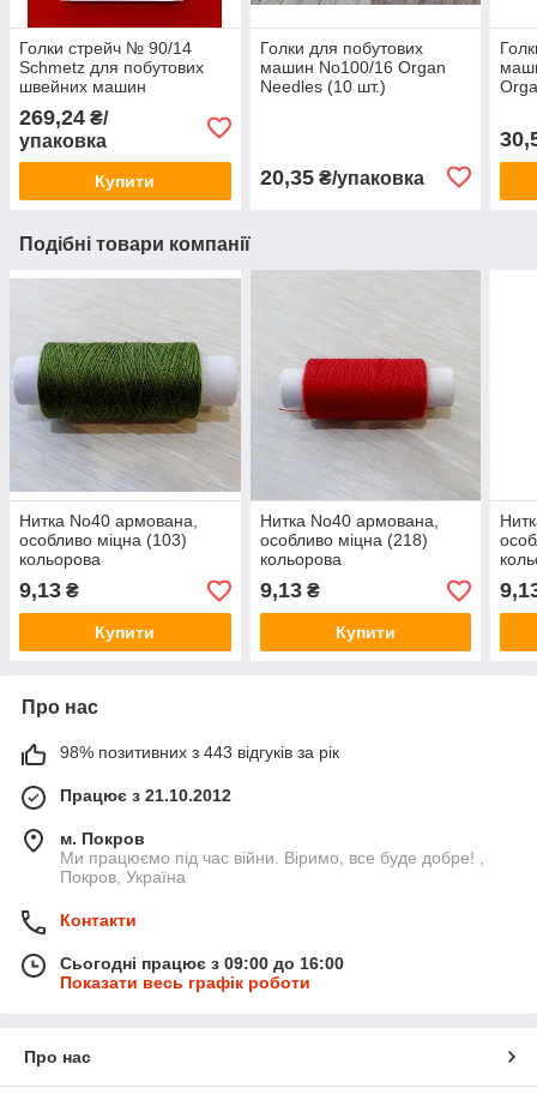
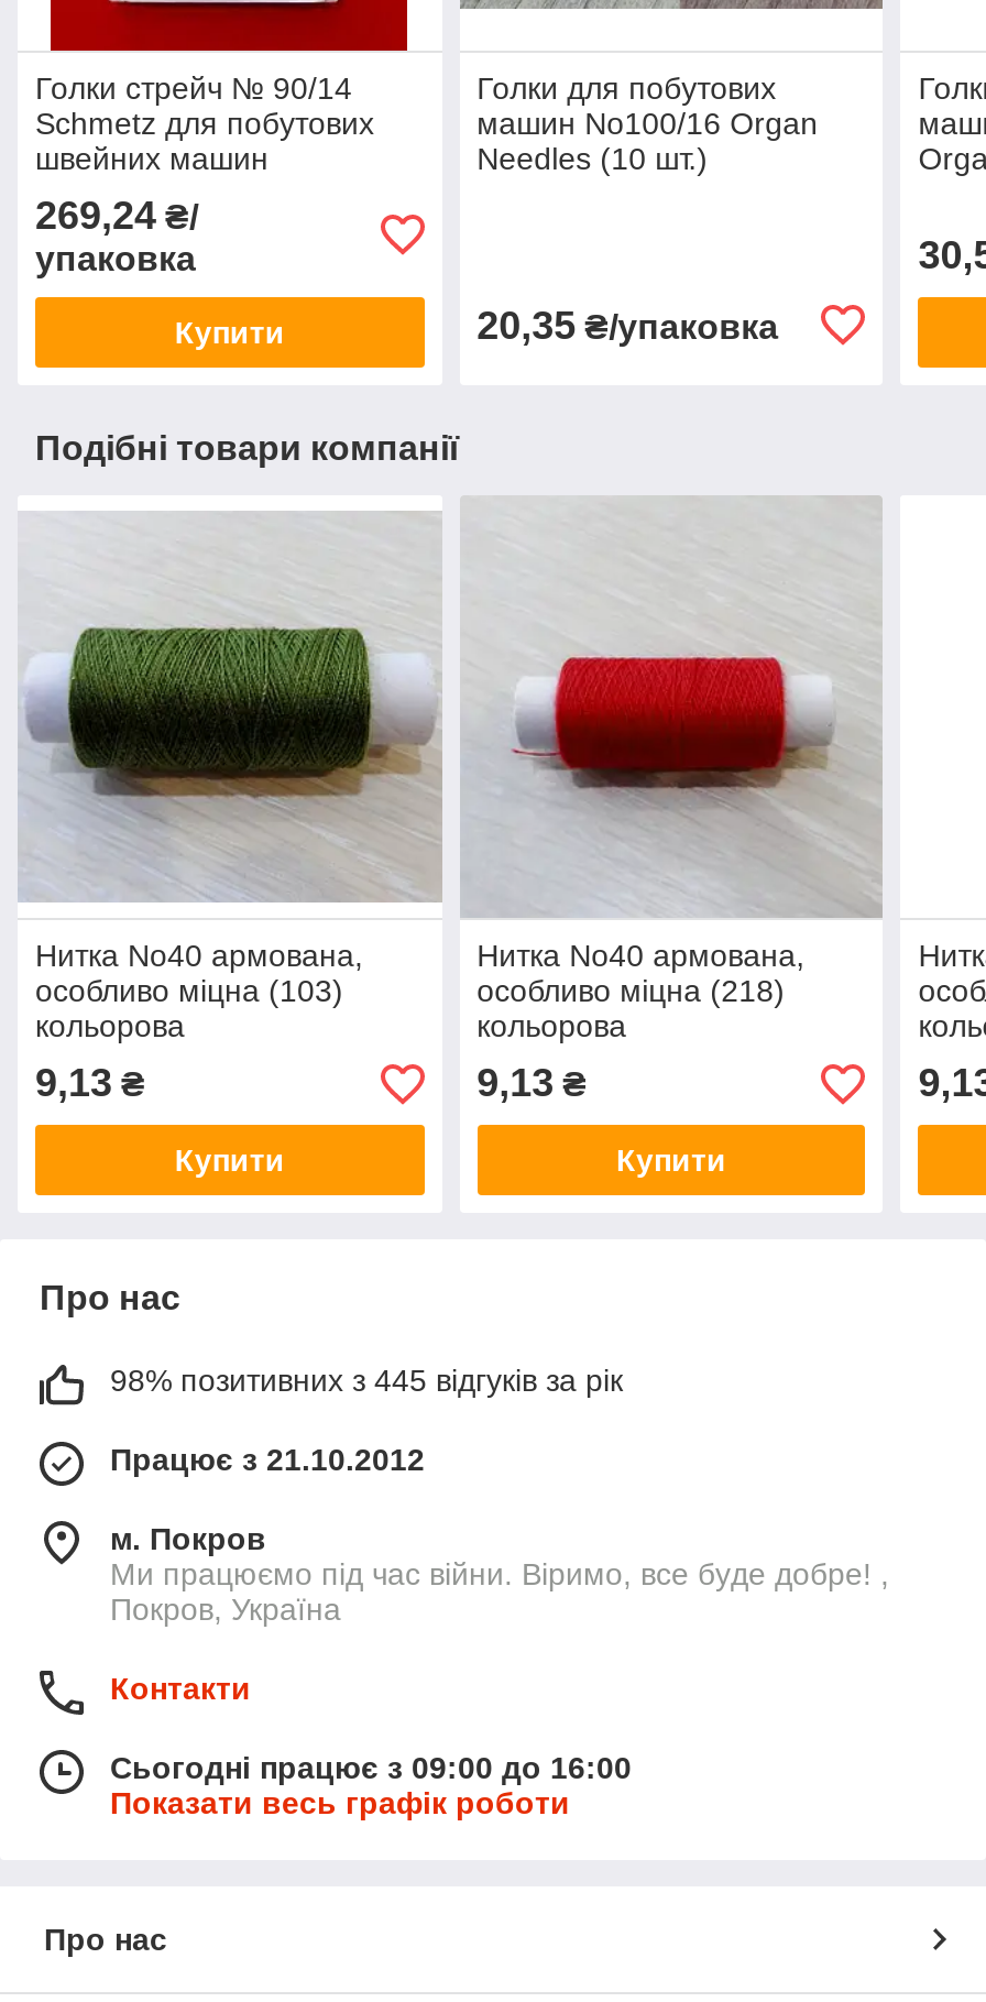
- 98% позитивних з 443 відгуків за рік
+ 98% позитивних з 445 відгуків за рік
